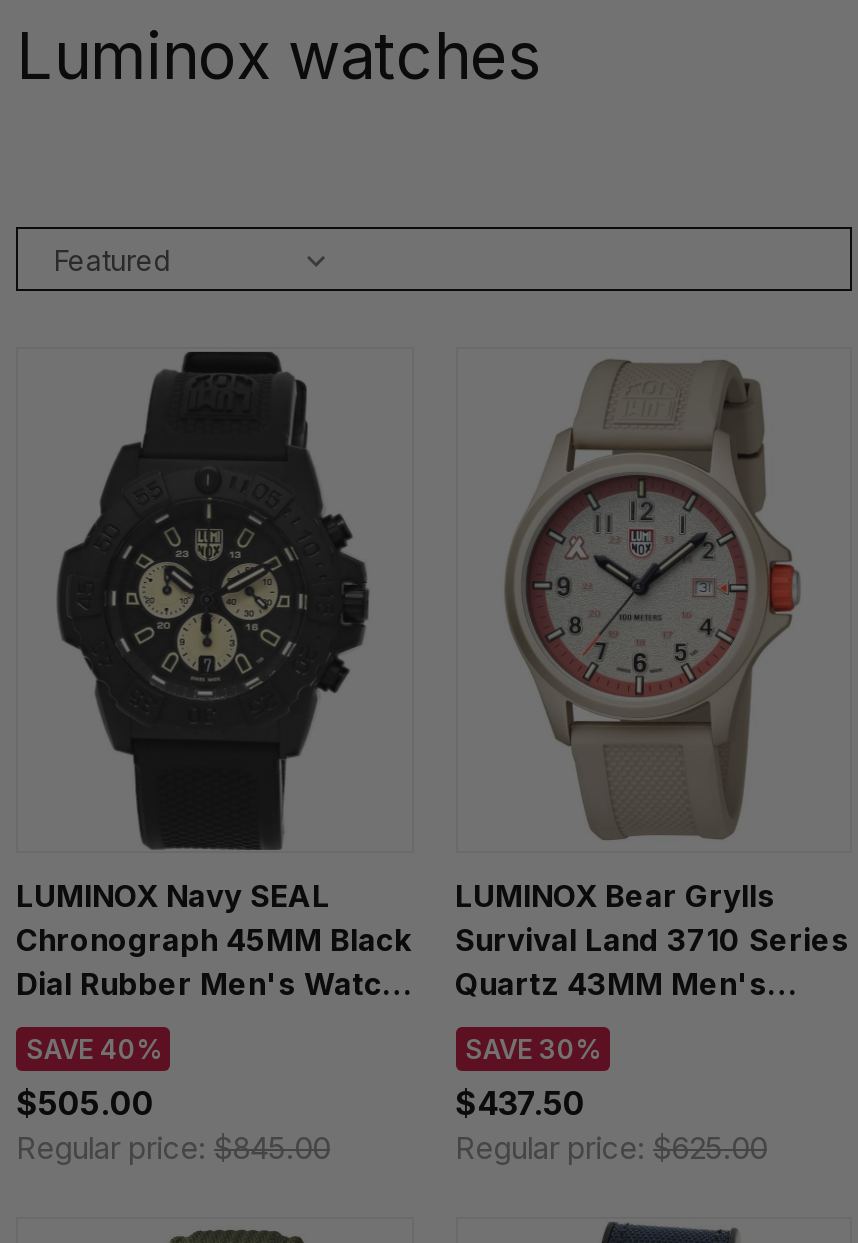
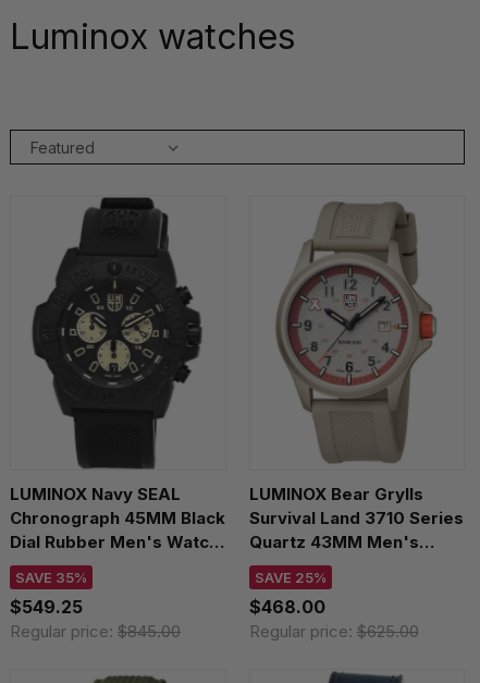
- SAVE 40%
+ SAVE 35%

- SAVE 30%
+ SAVE 25%

- $505.00
+ $549.25

- $437.50
+ $468.00
